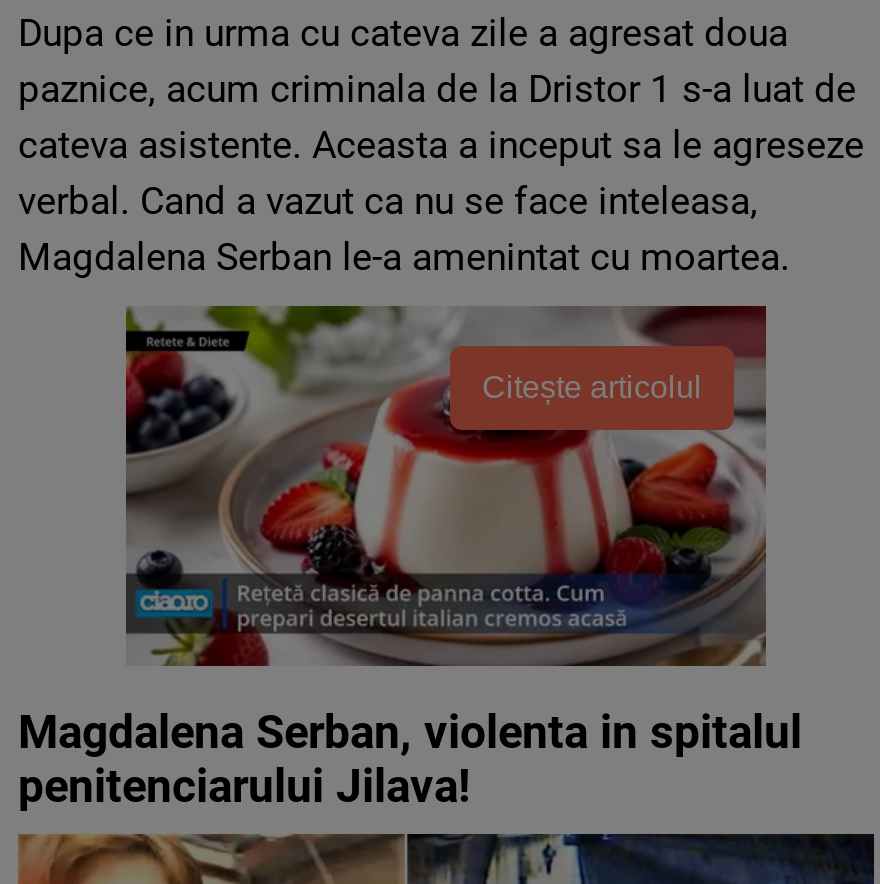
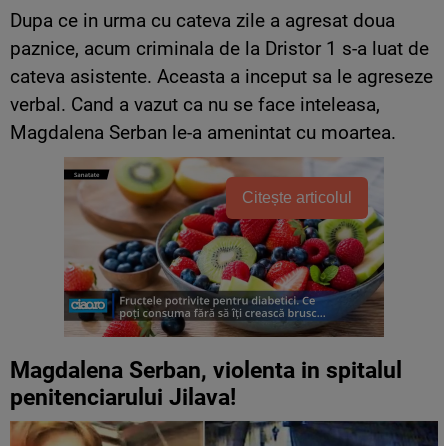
- [image]
+ [image]
